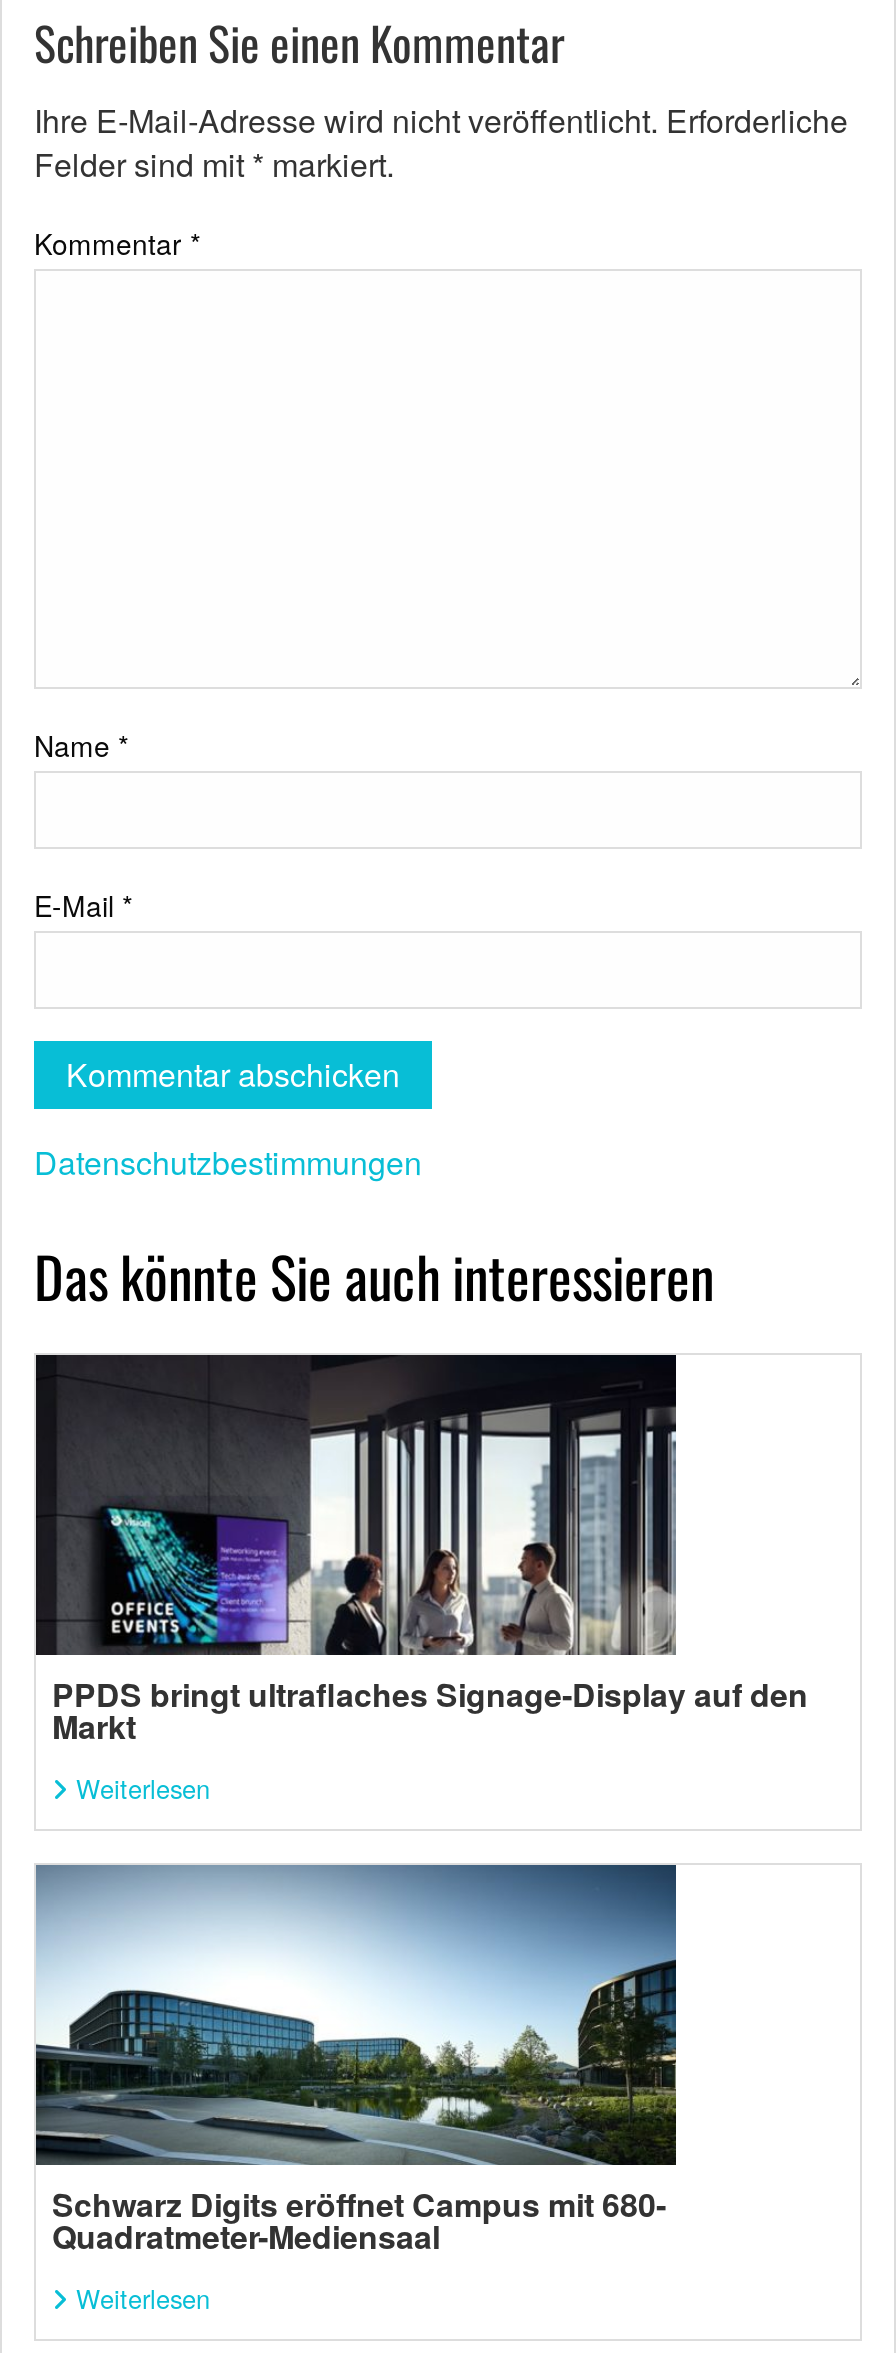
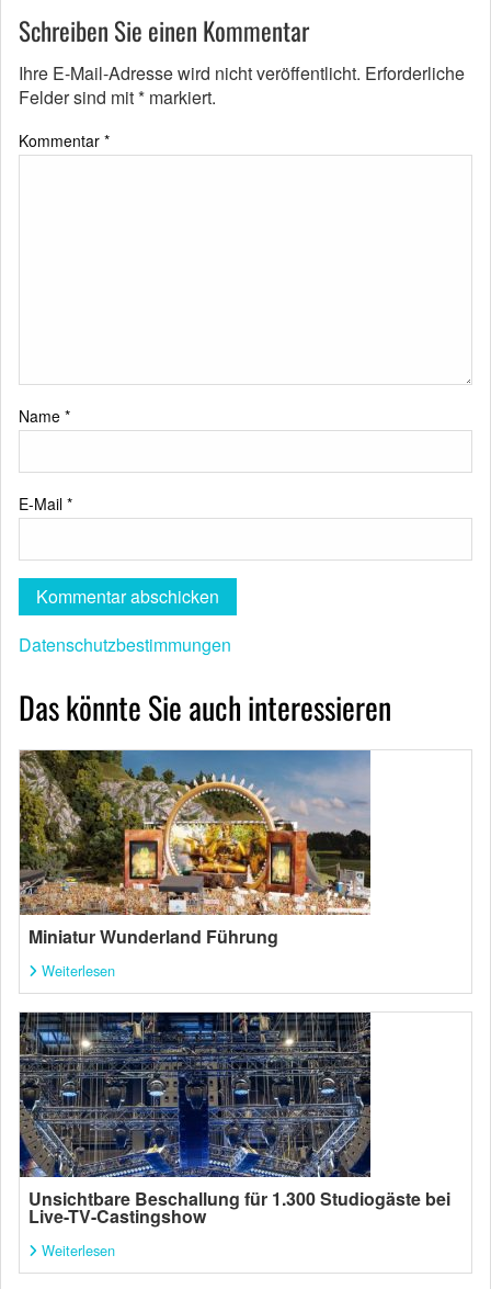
- [image]
- PPDS bringt ultraflaches Signage-Display auf den
- Markt
+ [image]
+ Miniatur Wunderland Führung

- [image]
- Schwarz Digits eröffnet Campus mit 680-
- Quadratmeter-Mediensaal
+ [image]
+ Unsichtbare Beschallung für 1.300 Studiogäste bei
+ Live-TV-Castingshow
